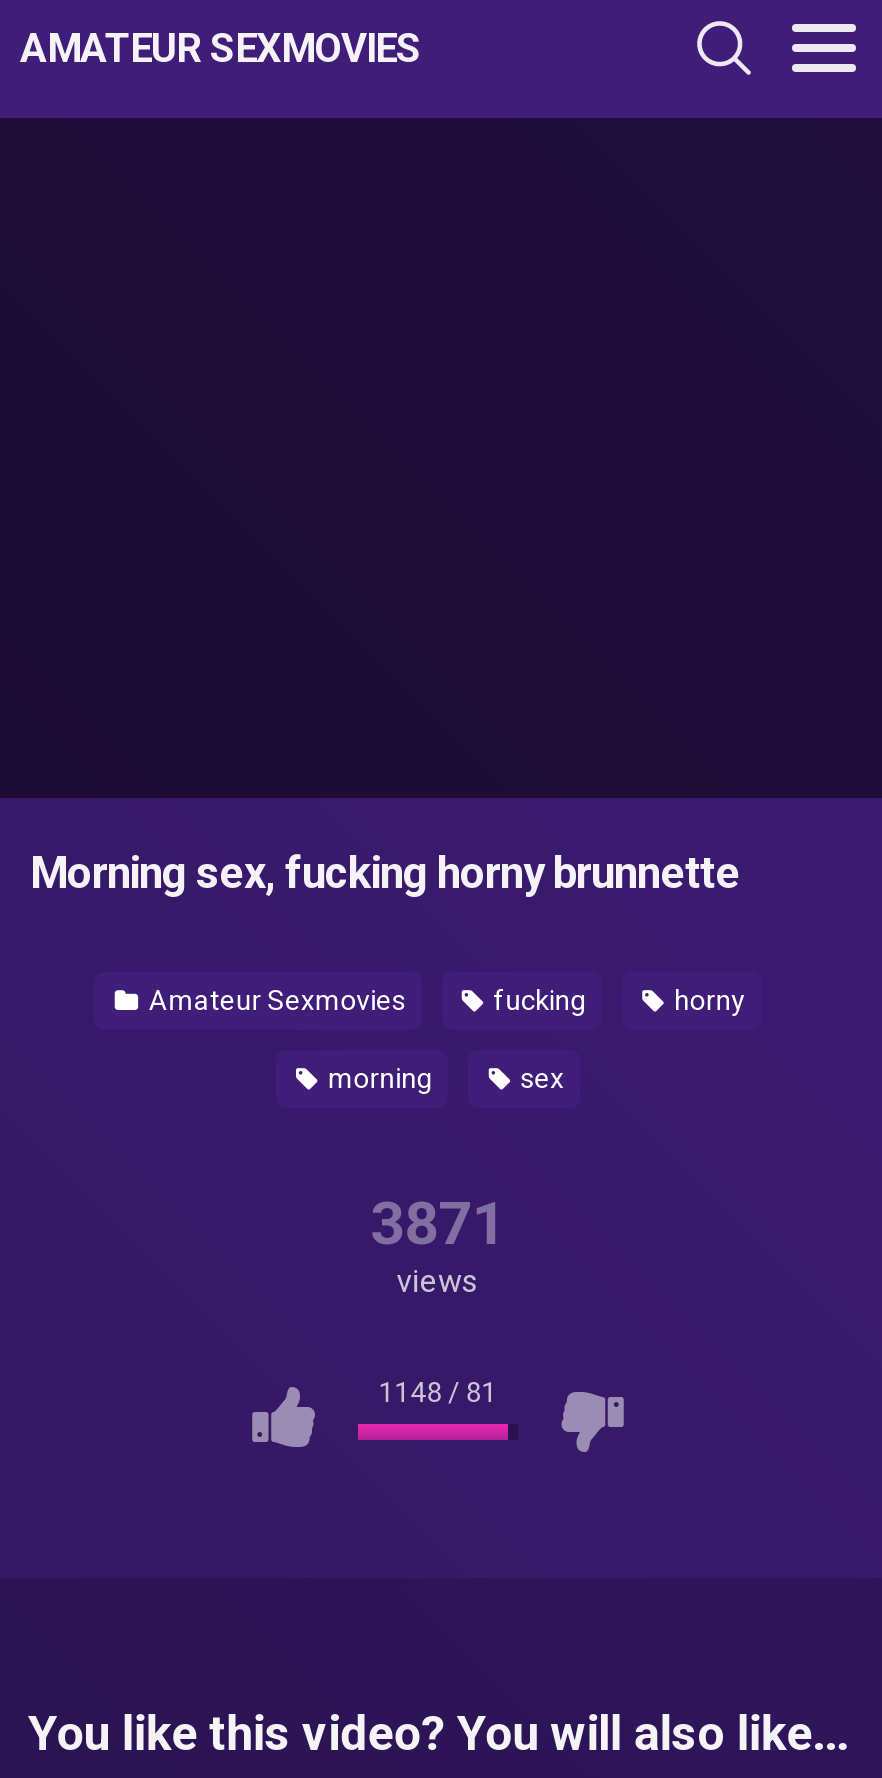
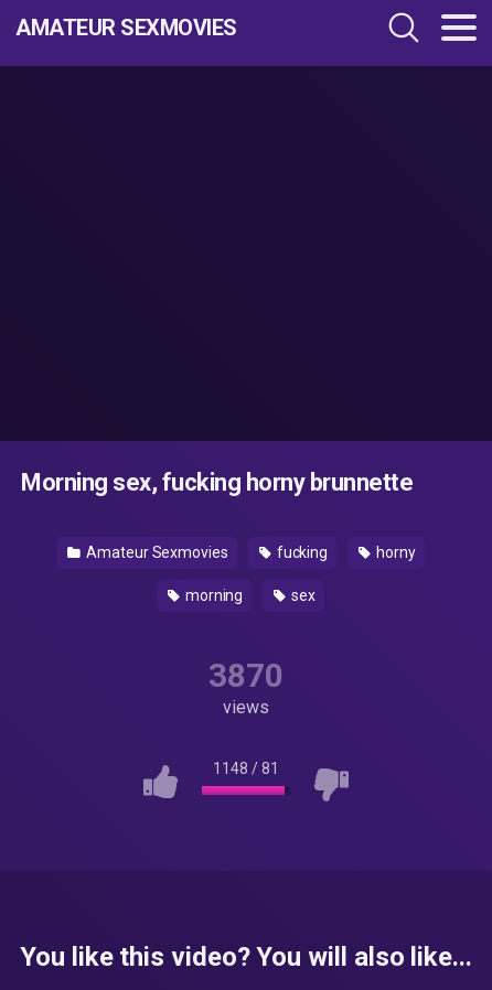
- 3871
+ 3870
